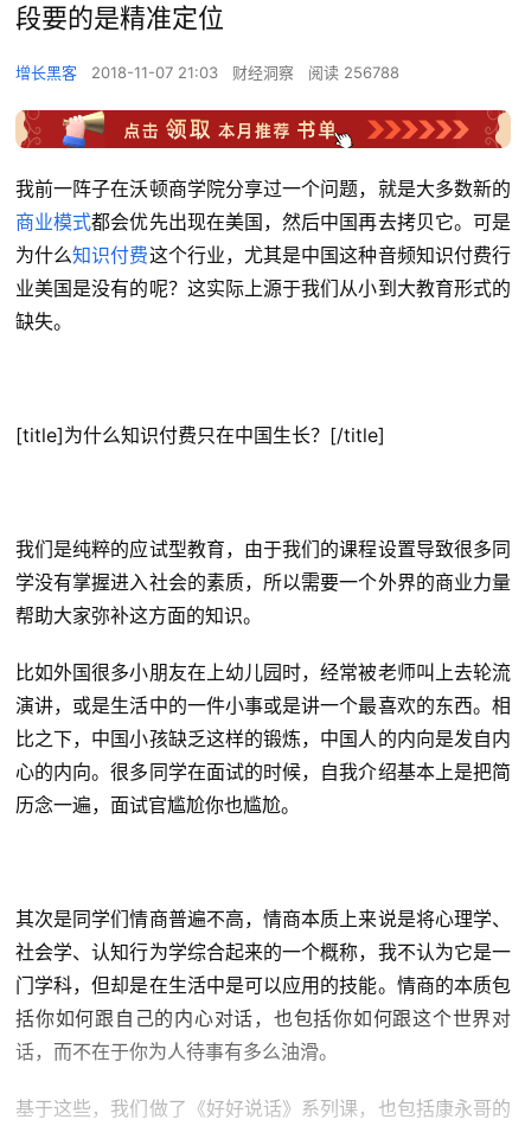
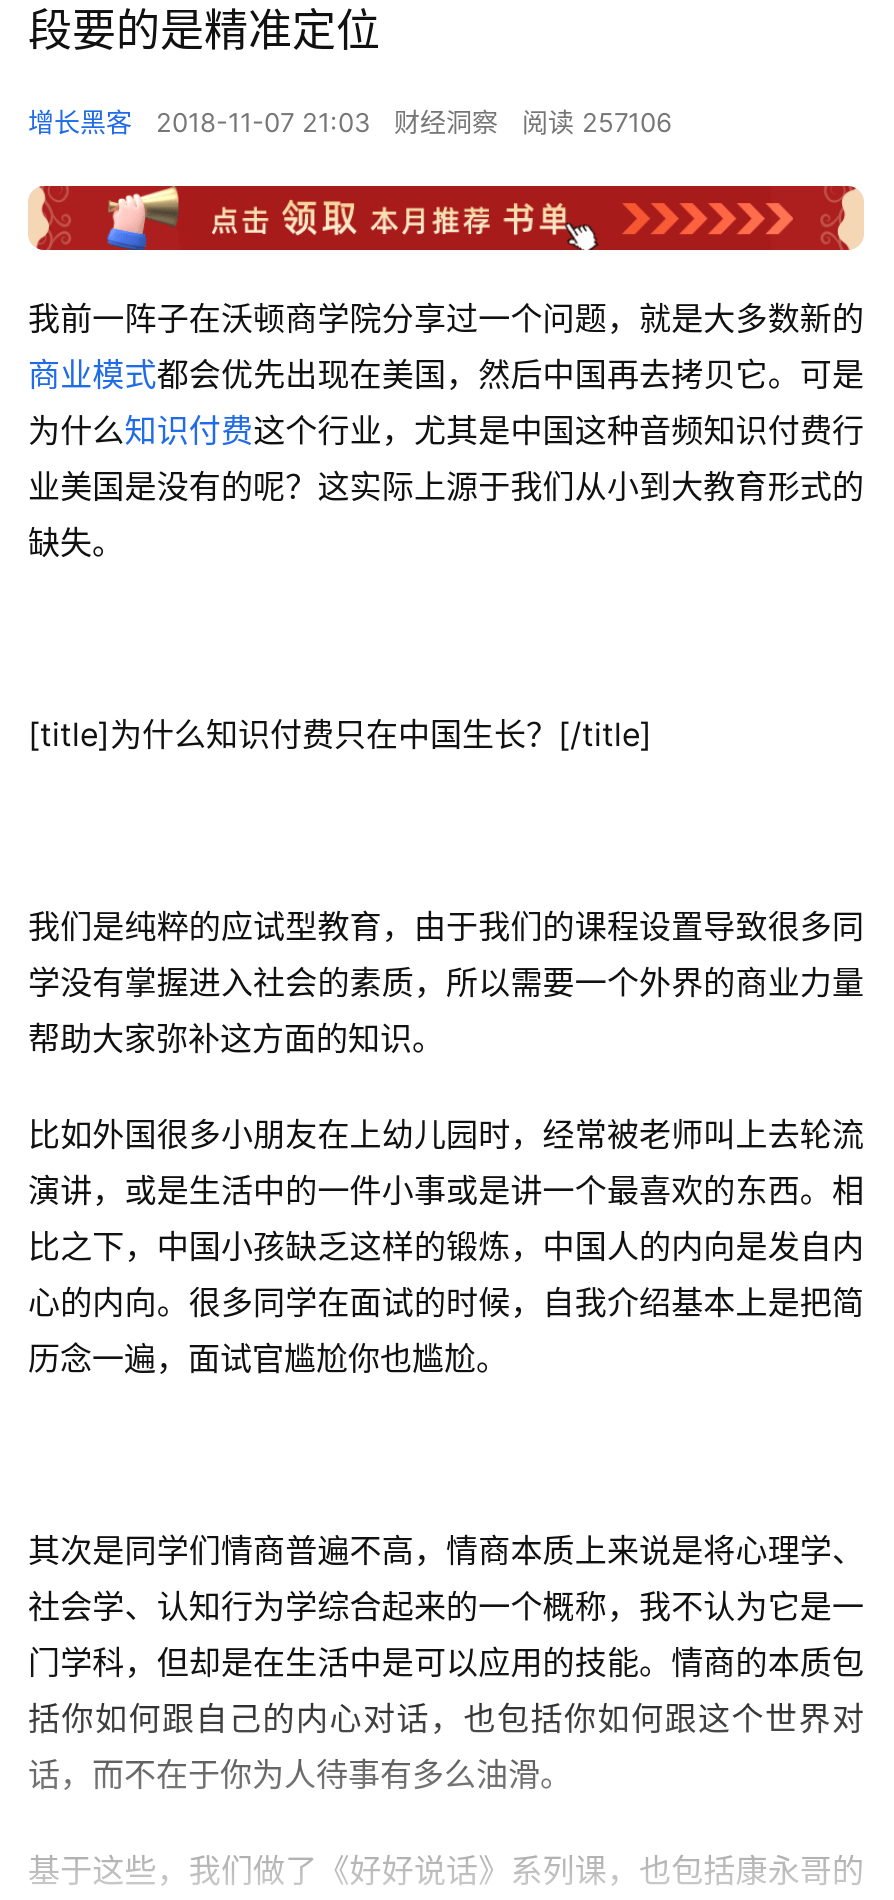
- 增长黑客 2018-11-07 21:03 财经洞察 阅读 256788
+ 增长黑客 2018-11-07 21:03 财经洞察 阅读 257106
